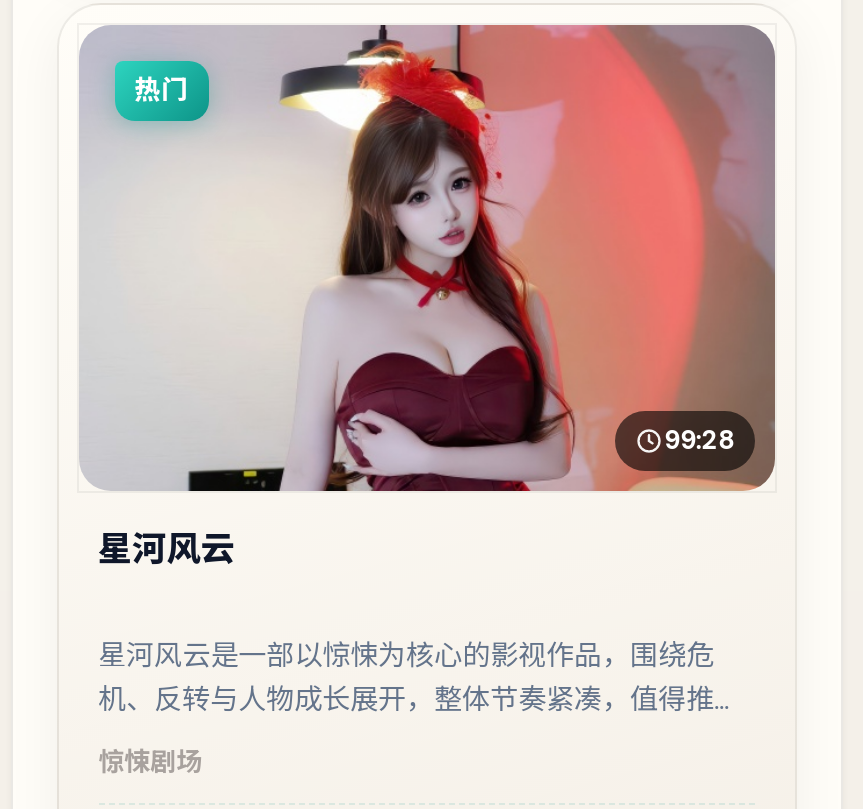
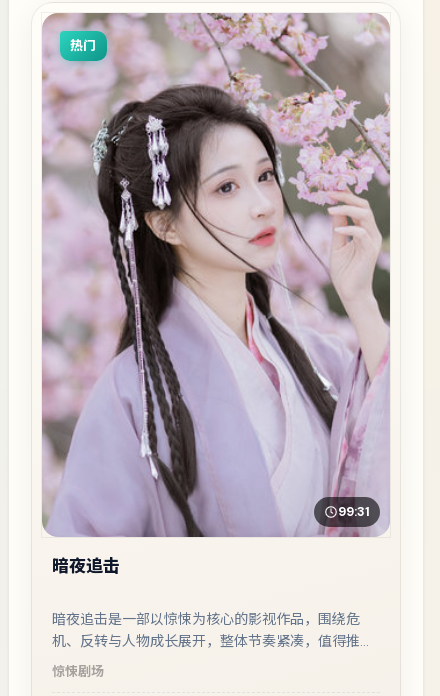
- [image]
- 99:28
+ [image]
+ 99:31

- 星河风云
+ 暗夜追击

- 星河风云是一部以惊悚为核心的影视作品，围绕危
+ 暗夜追击是一部以惊悚为核心的影视作品，围绕危
